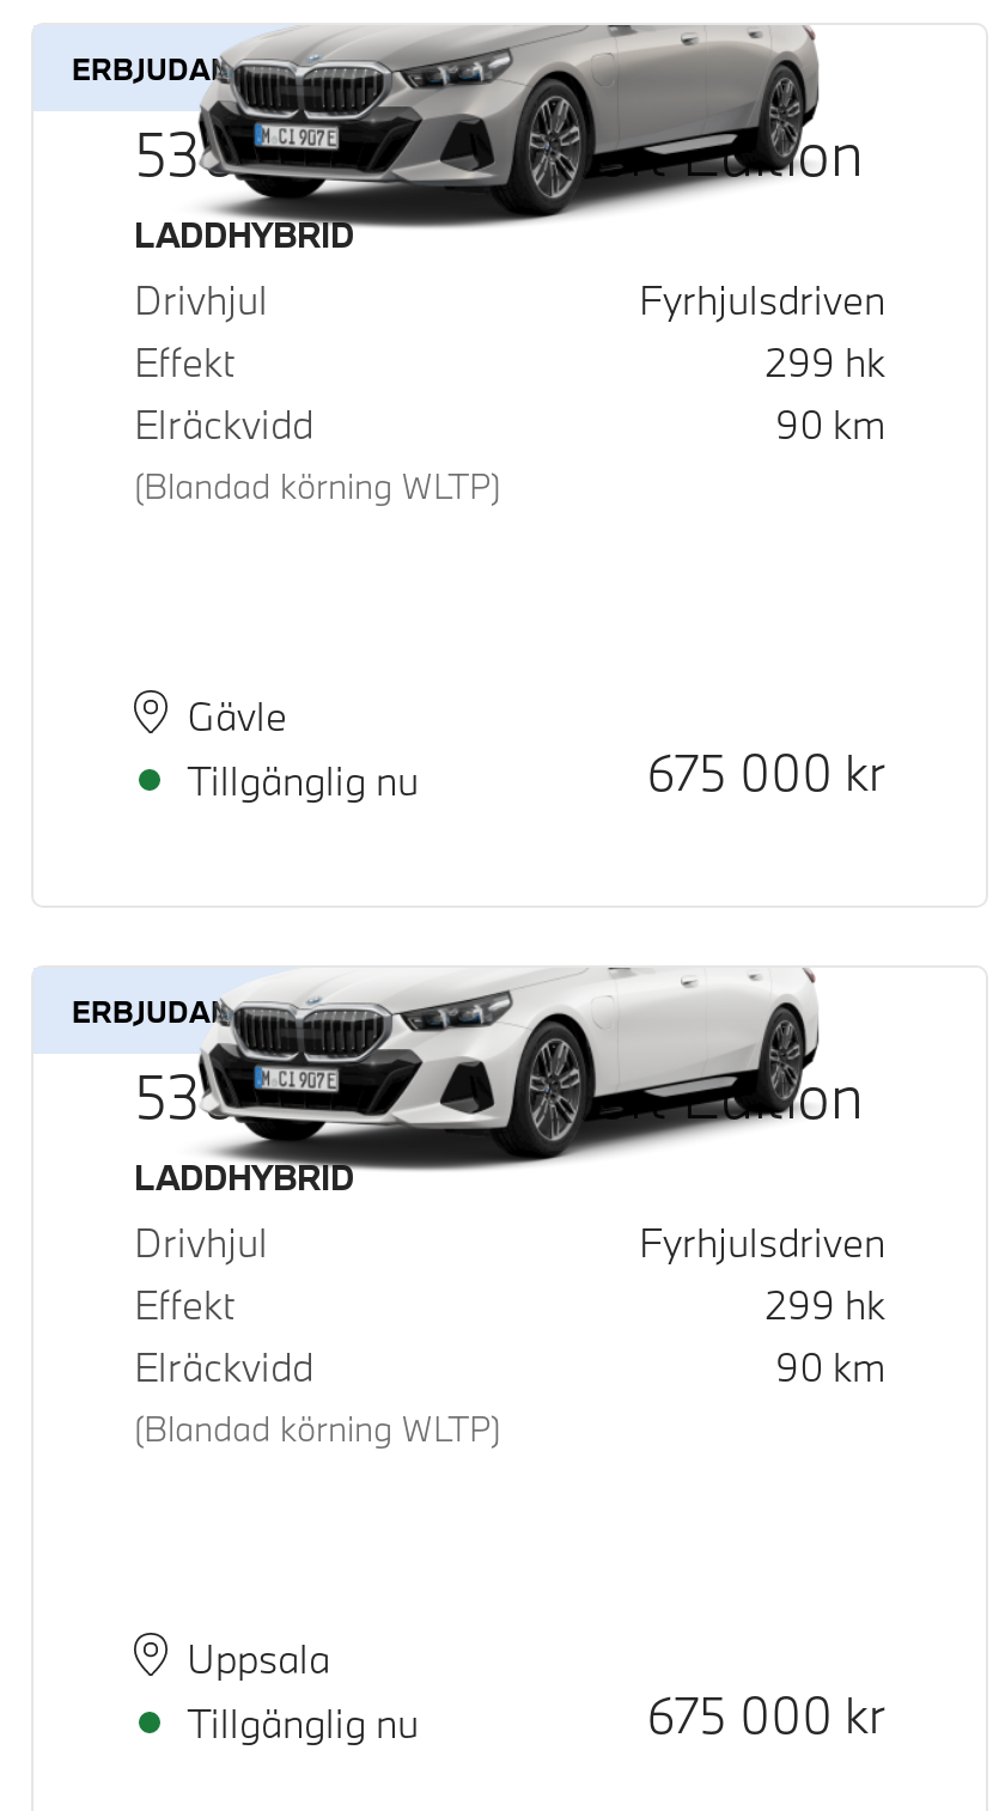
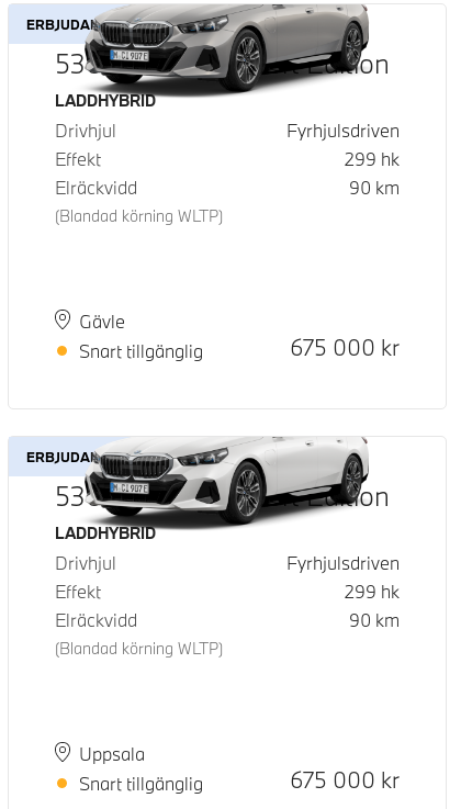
- Tillgänglig nu
+ Snart tillgänglig

- Tillgänglig nu
+ Snart tillgänglig
